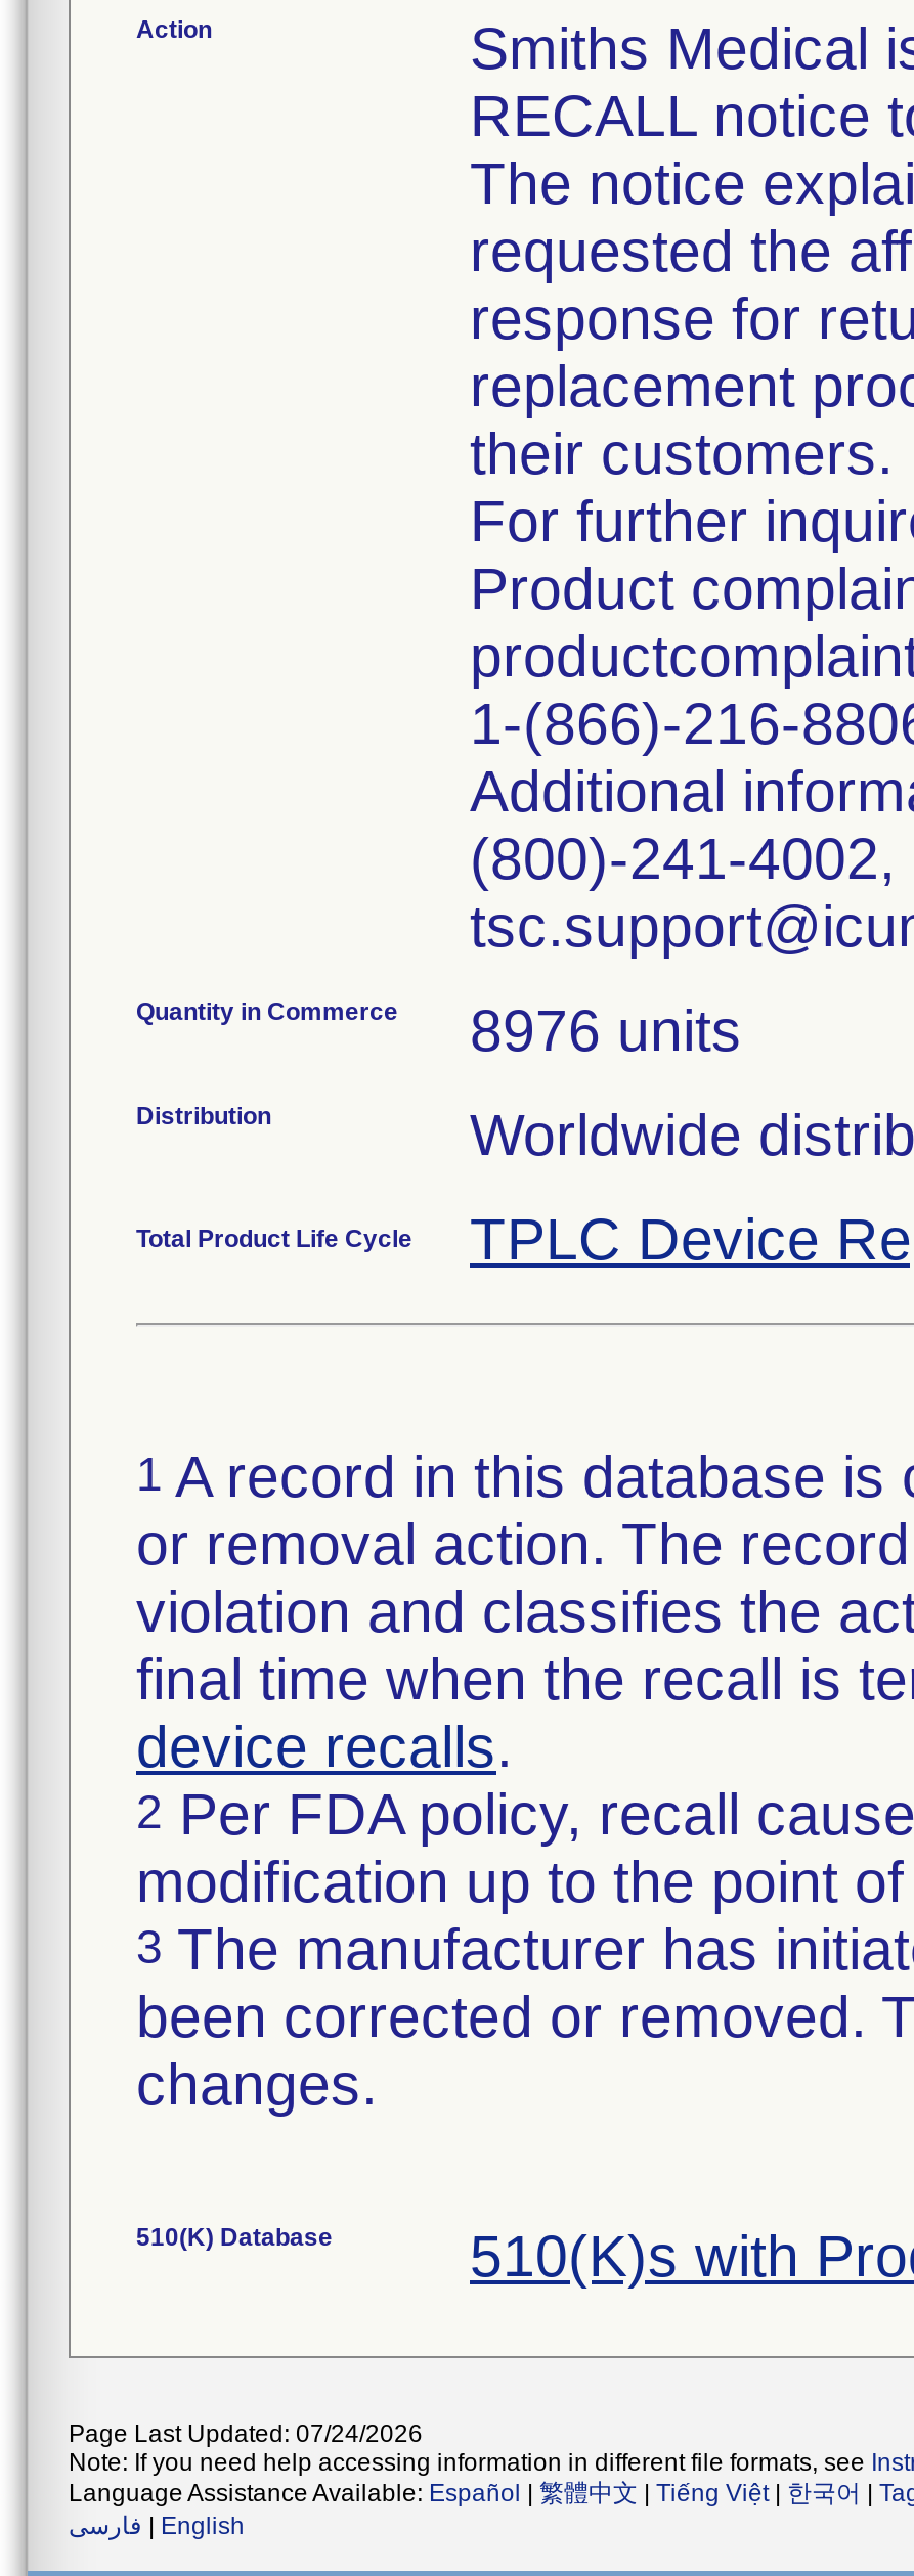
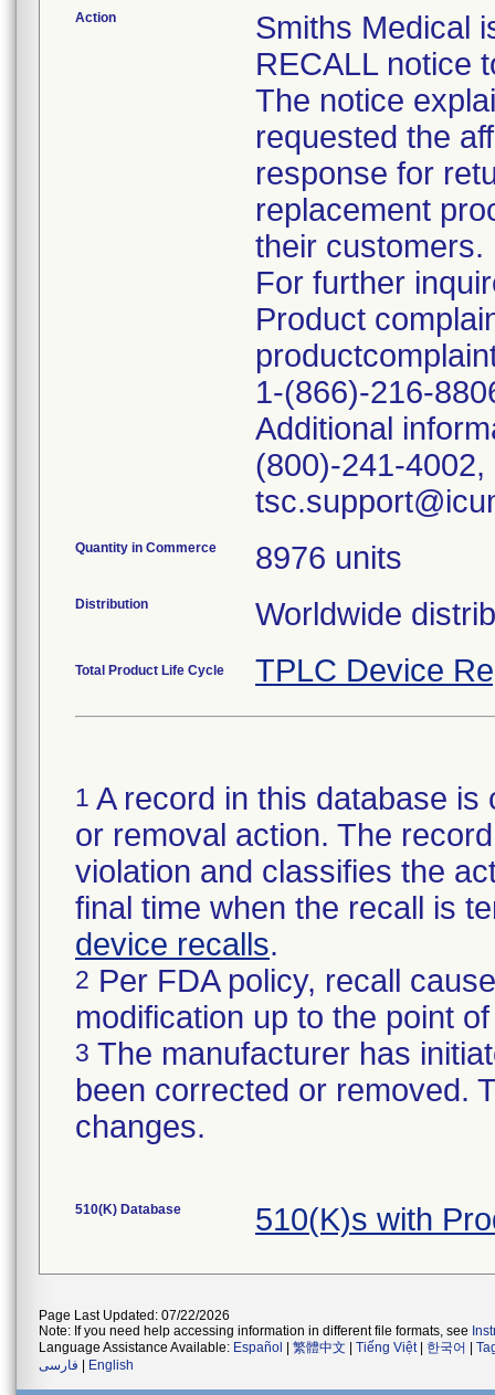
- Page Last Updated: 07/24/2026
+ Page Last Updated: 07/22/2026
